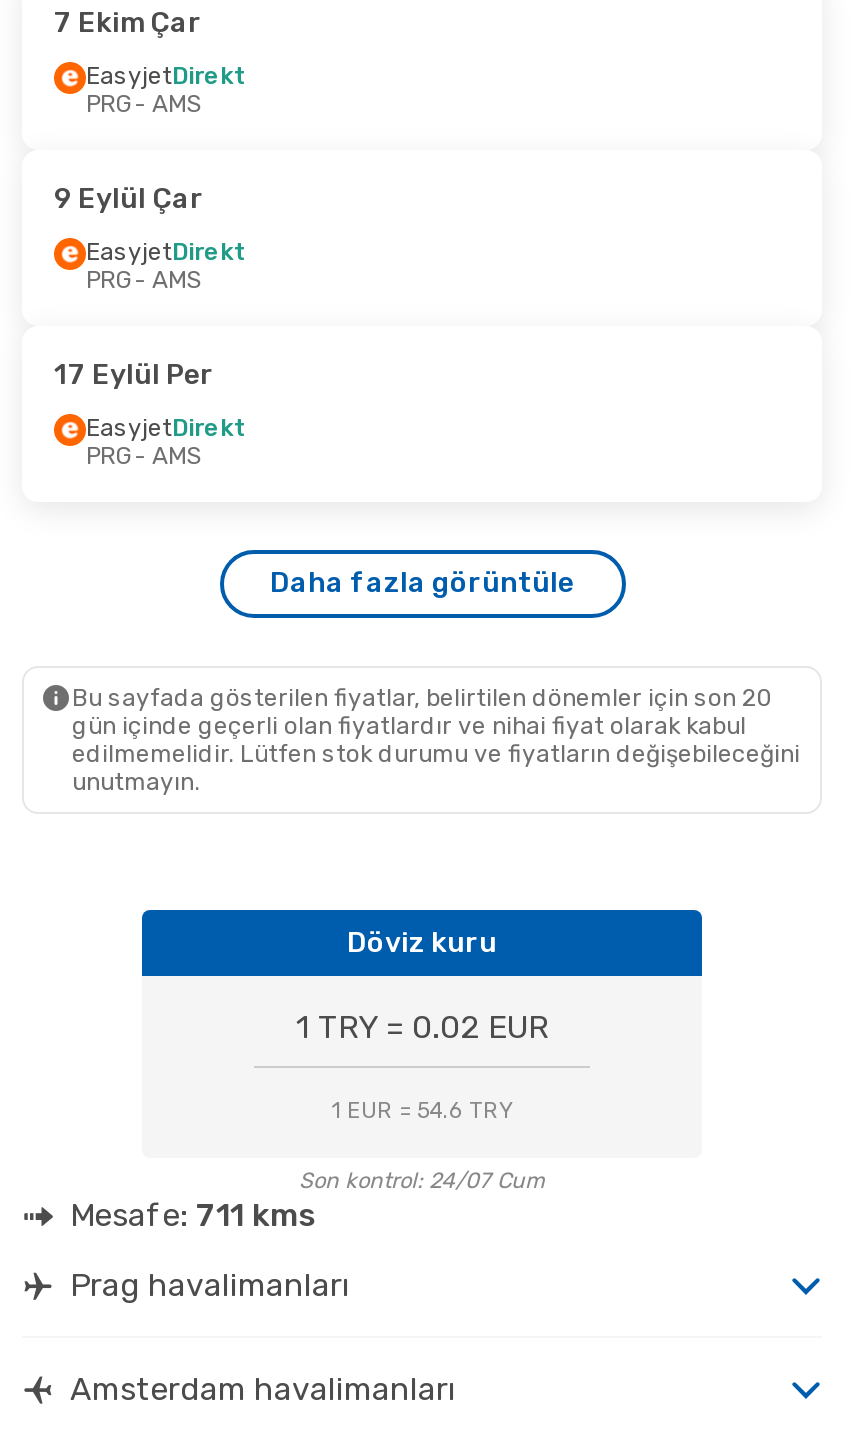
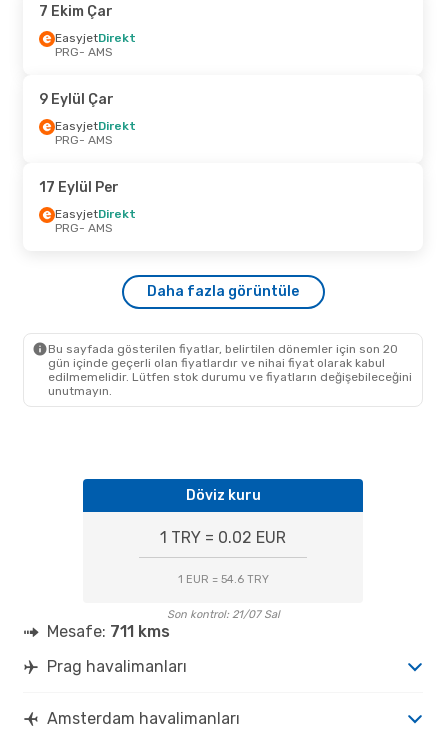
- Son kontrol: 24/07 Cum
+ Son kontrol: 21/07 Sal
